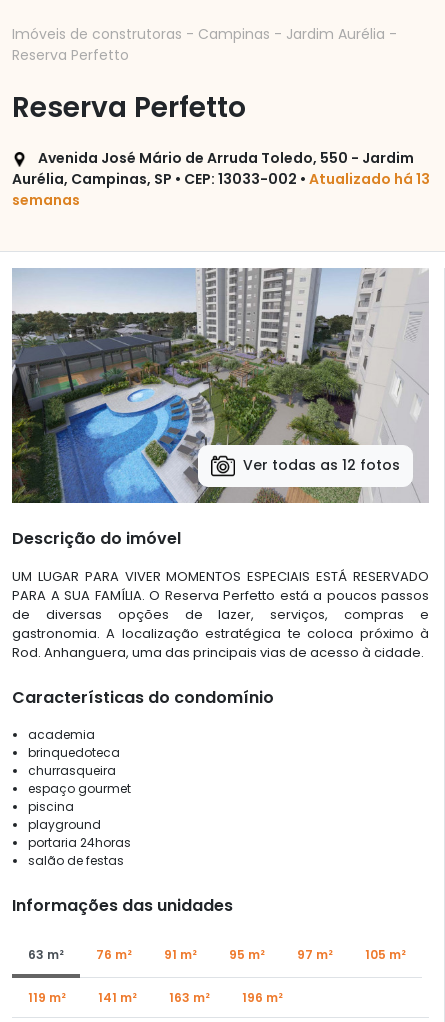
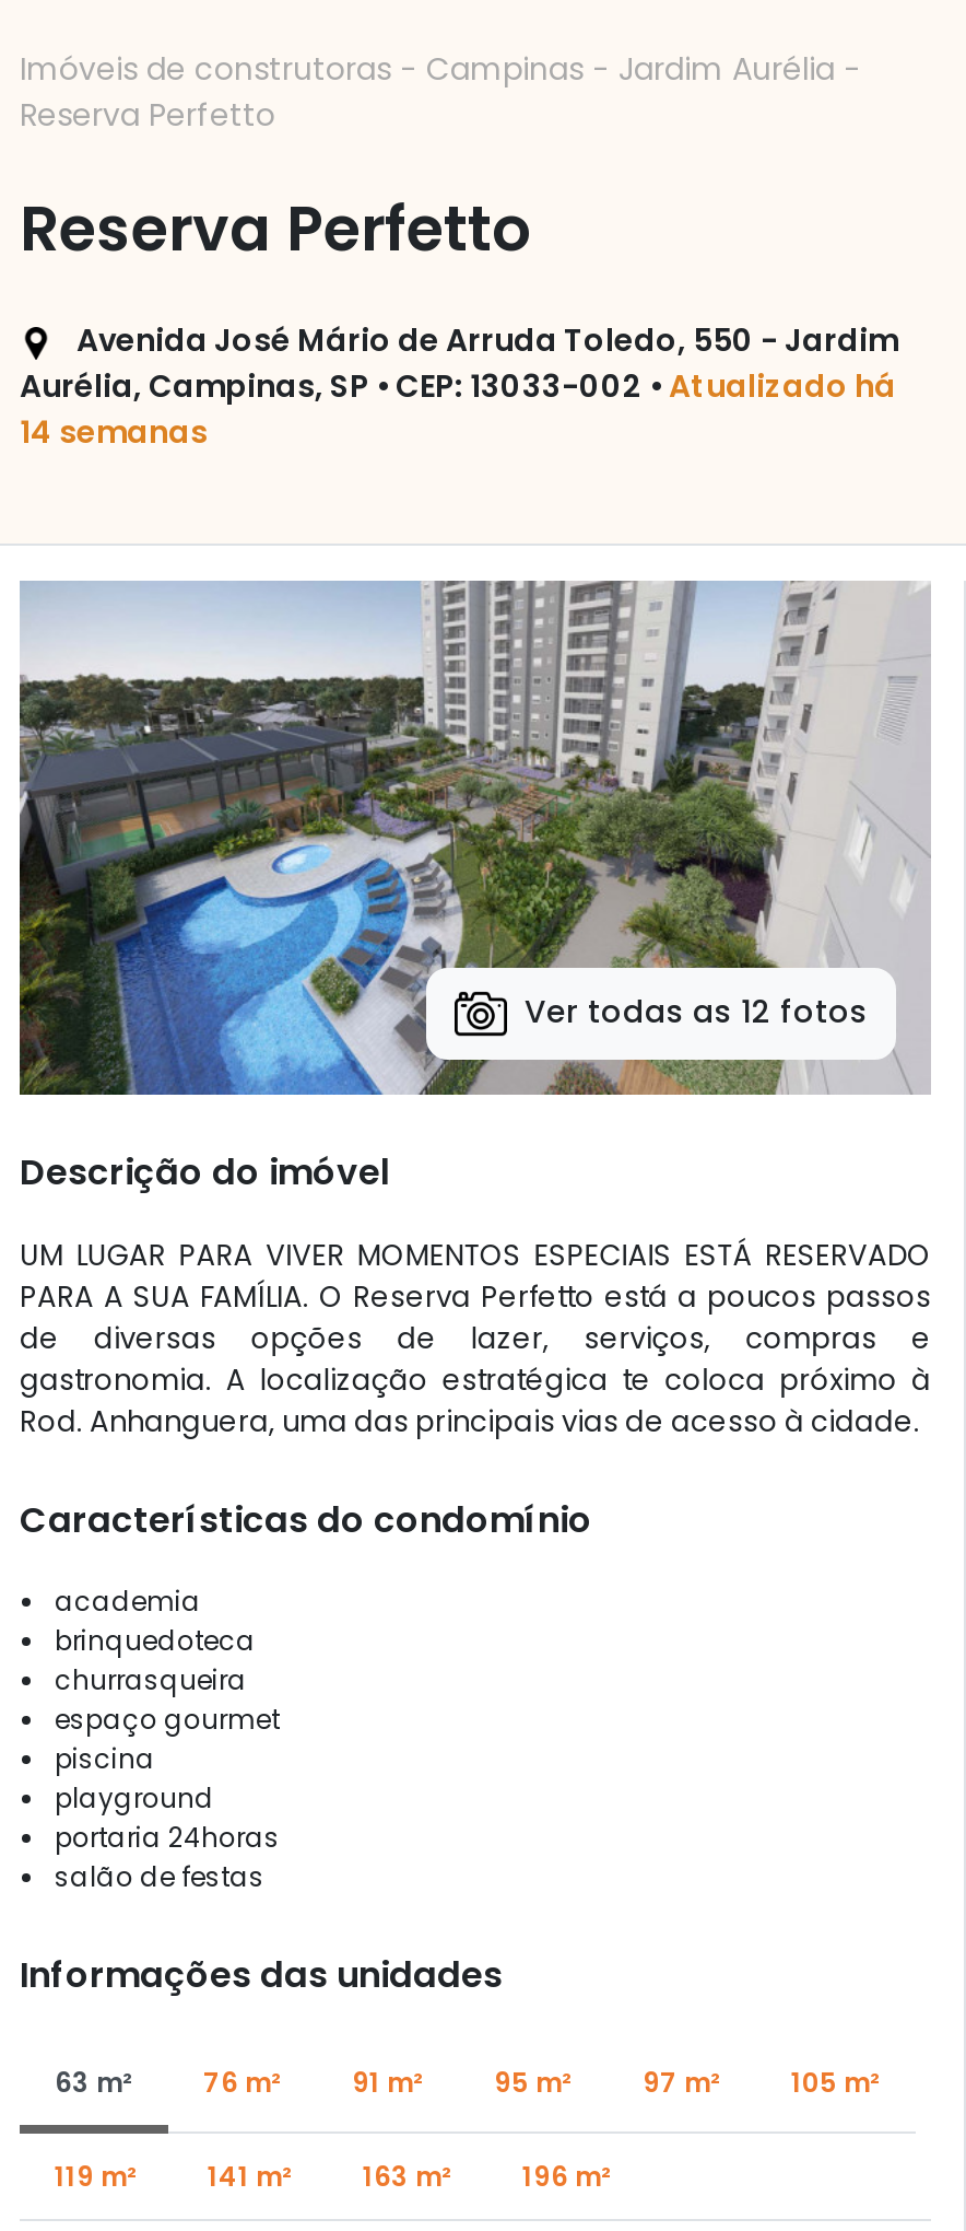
- Aurélia, Campinas, SP • CEP: 13033-002 • Atualizado há 13
- semanas
+ Aurélia, Campinas, SP • CEP: 13033-002 • Atualizado há
+ 14 semanas
